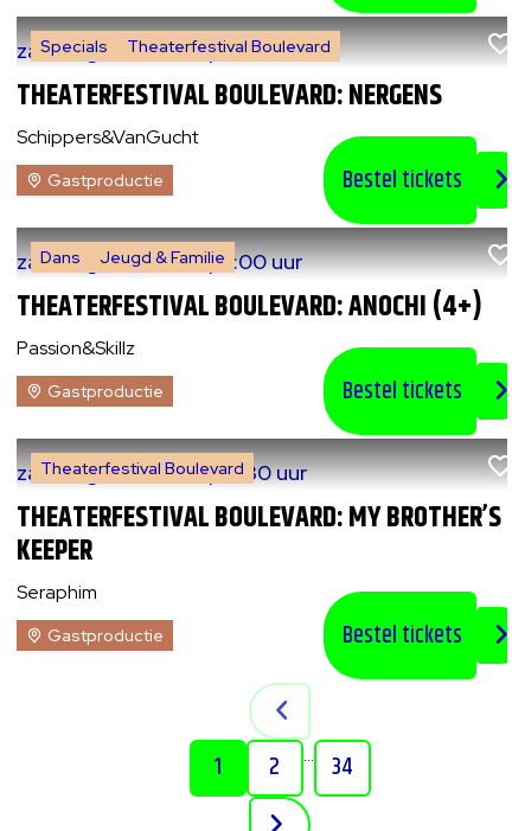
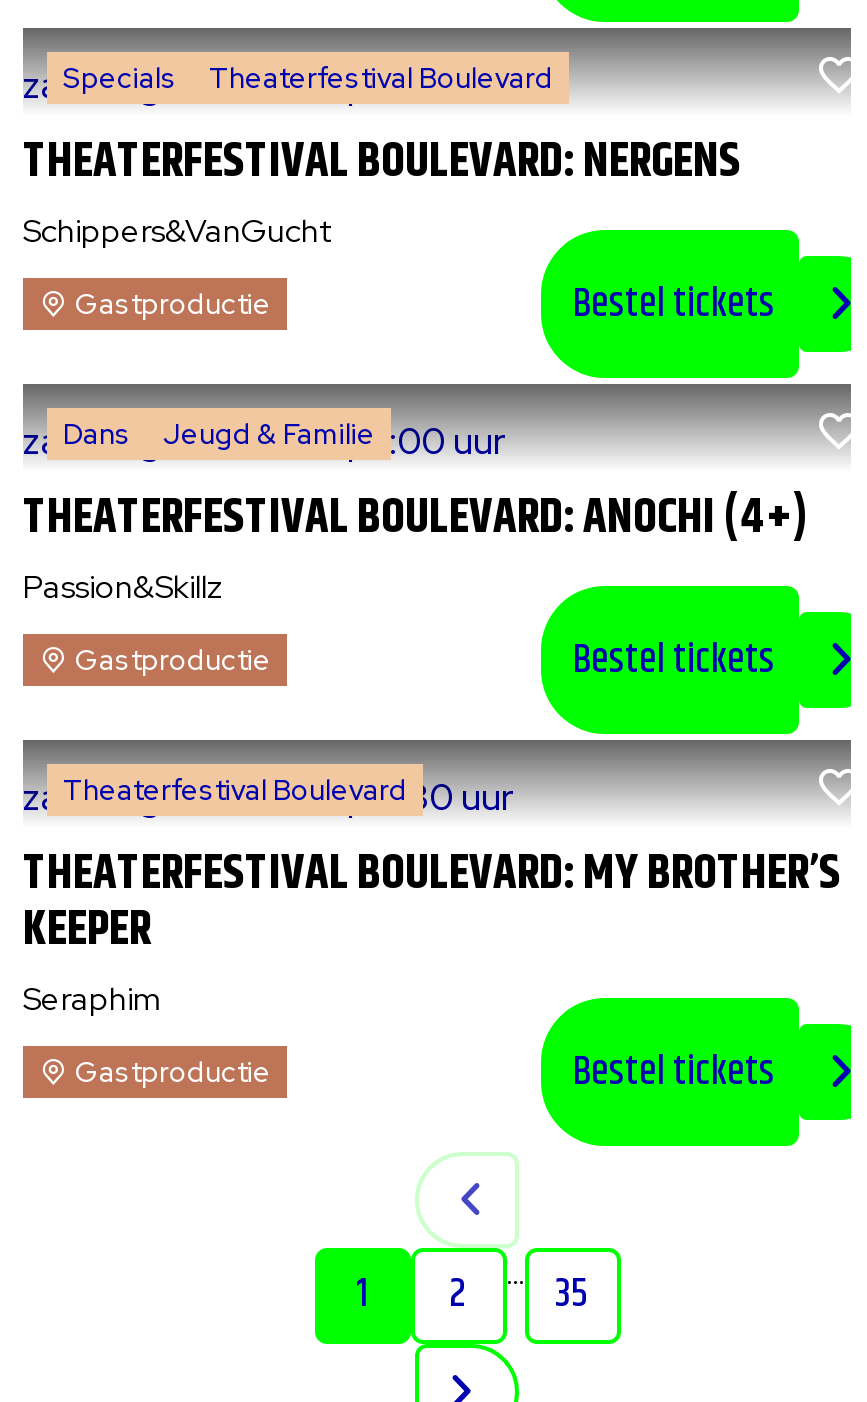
- 34
+ 35
